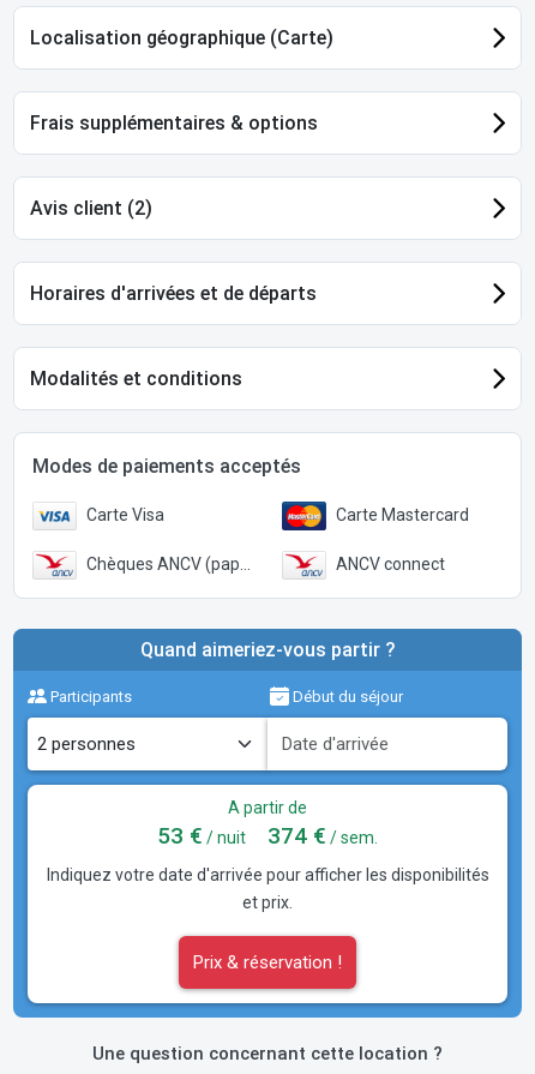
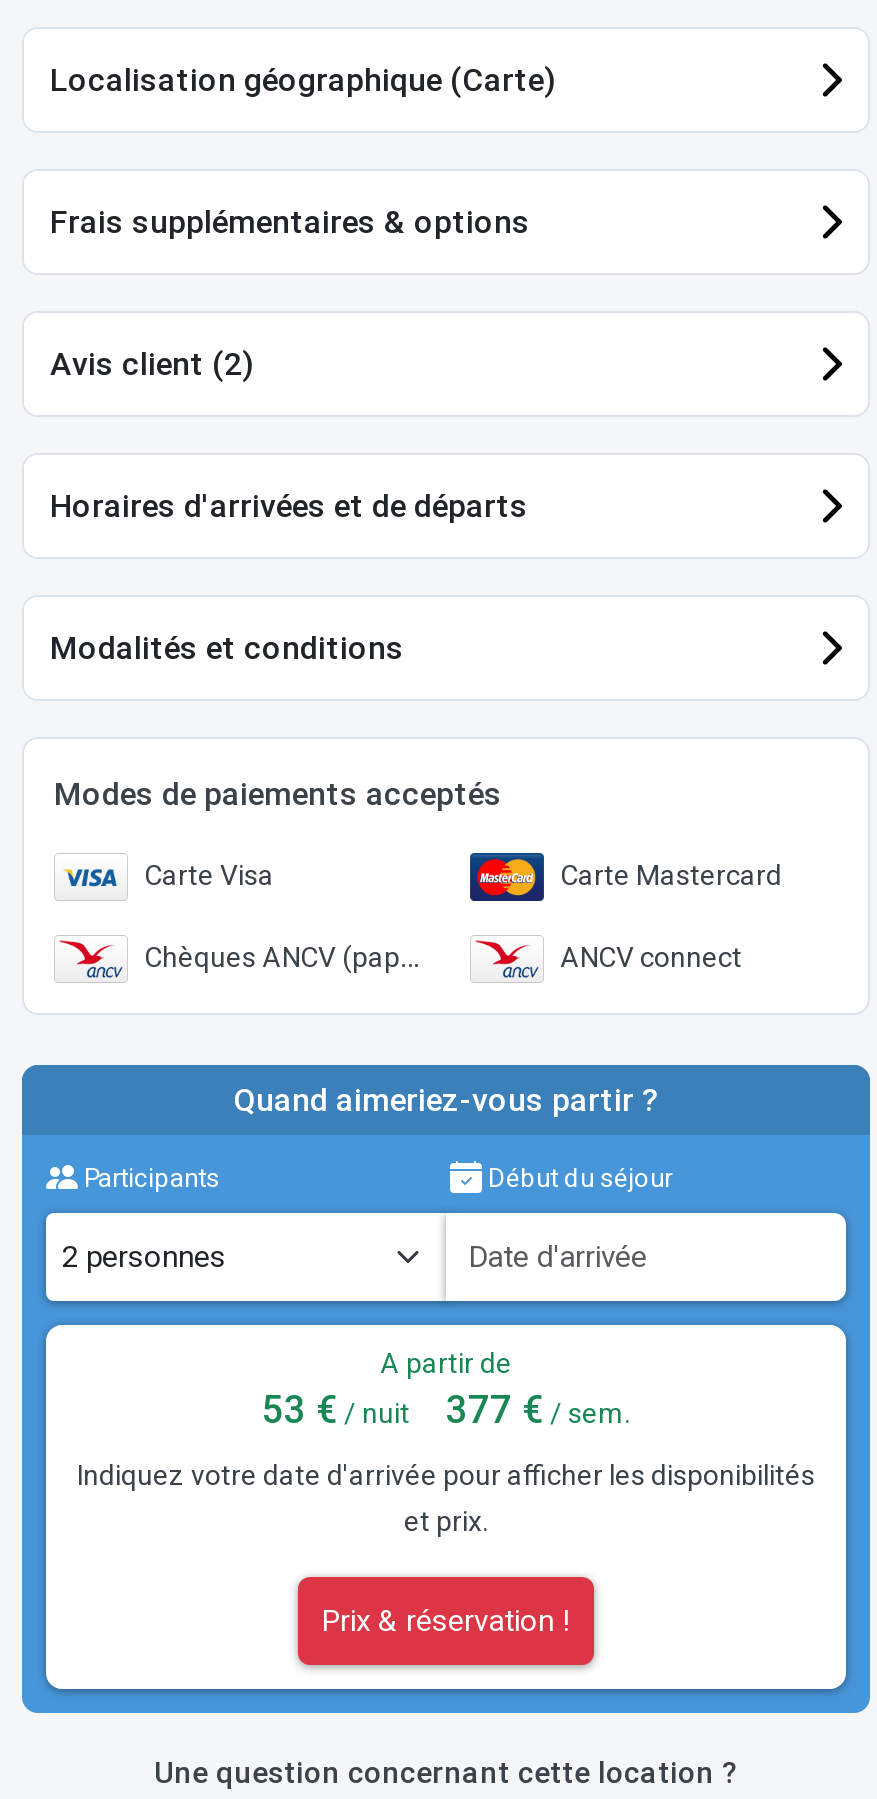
- 53 €/ nuit 374 €/ sem.
+ 53 €/ nuit 377 €/ sem.
